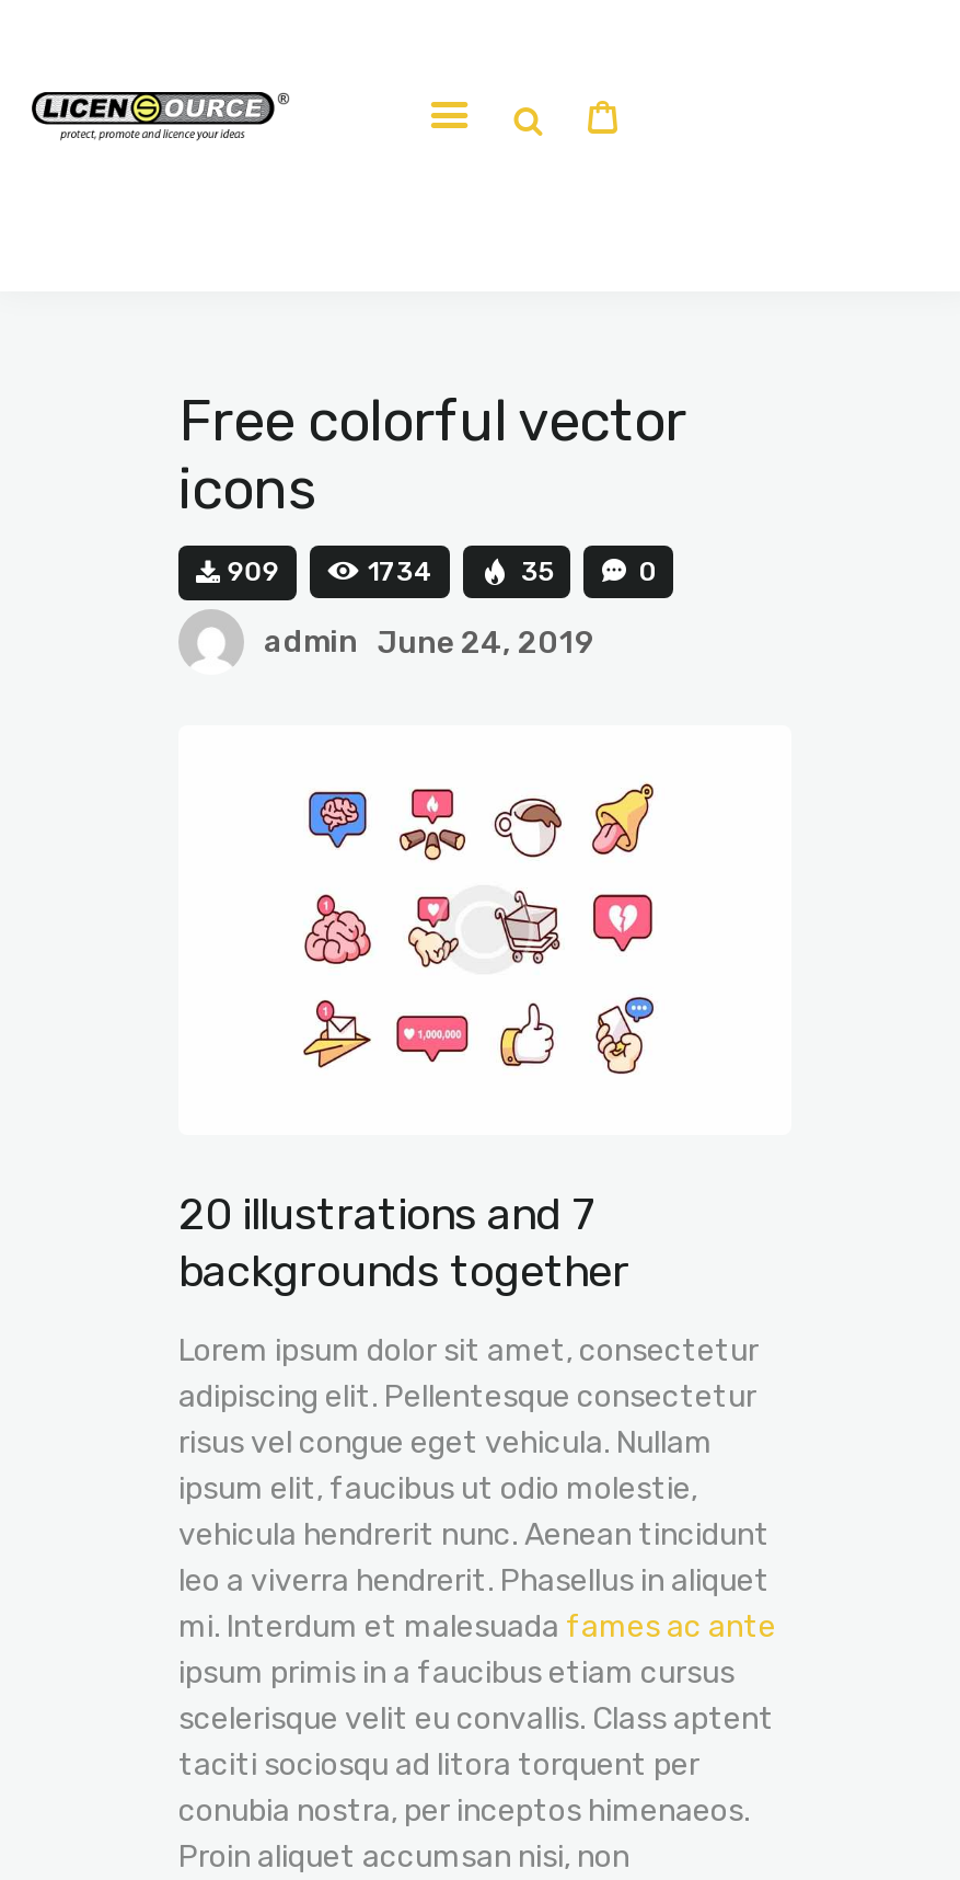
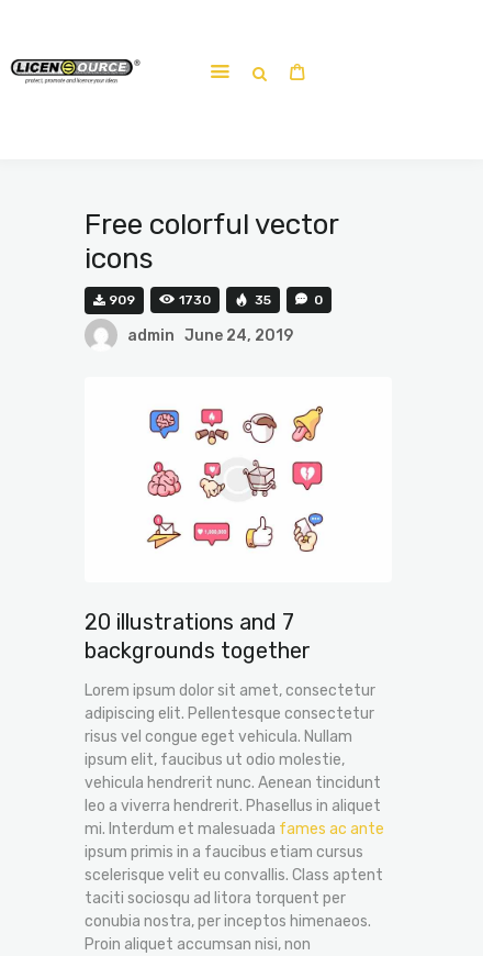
- 1734
+ 1730
